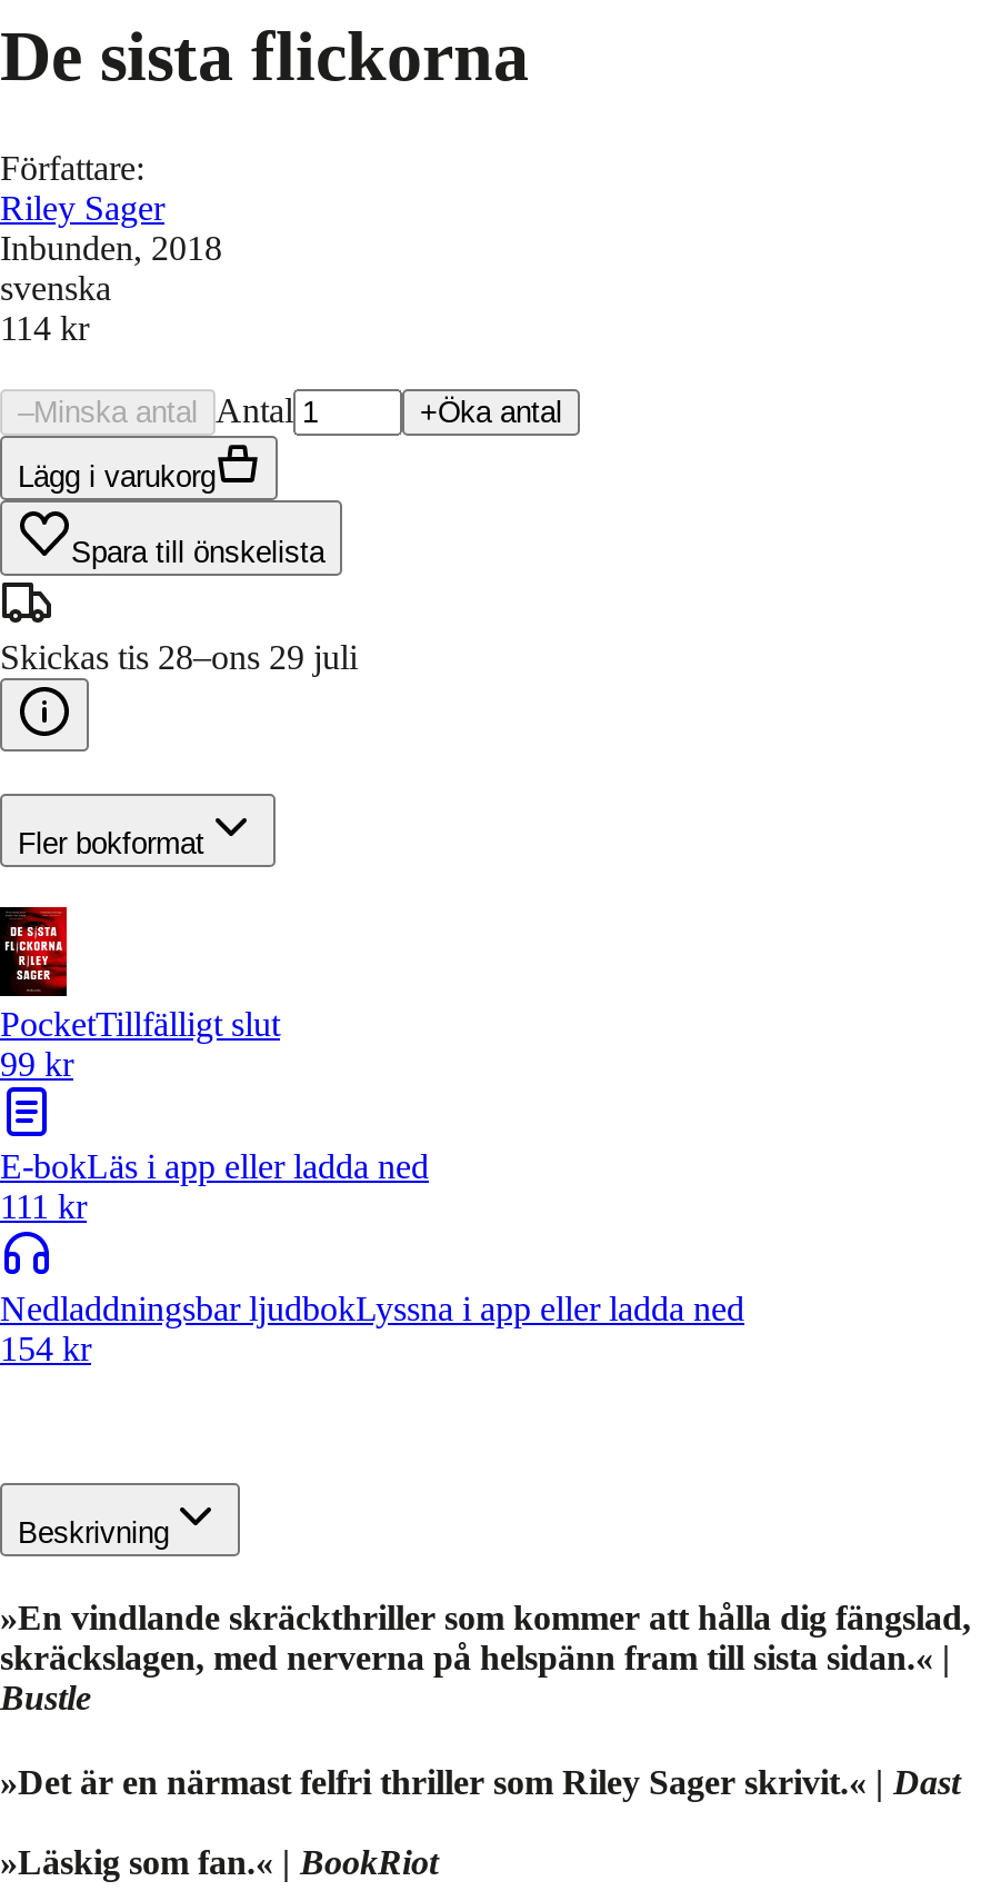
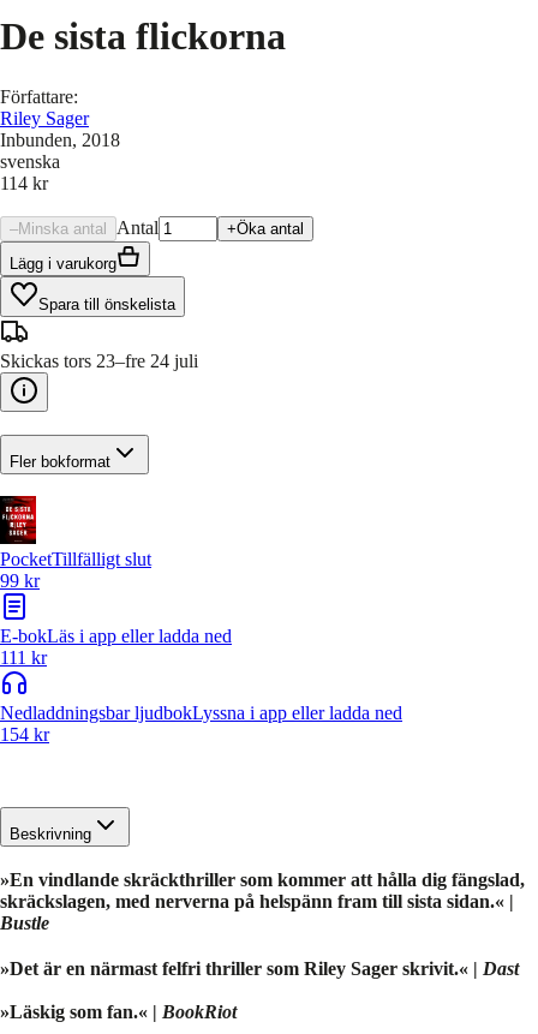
- Skickas tis 28–ons 29 juli
+ Skickas tors 23–fre 24 juli
